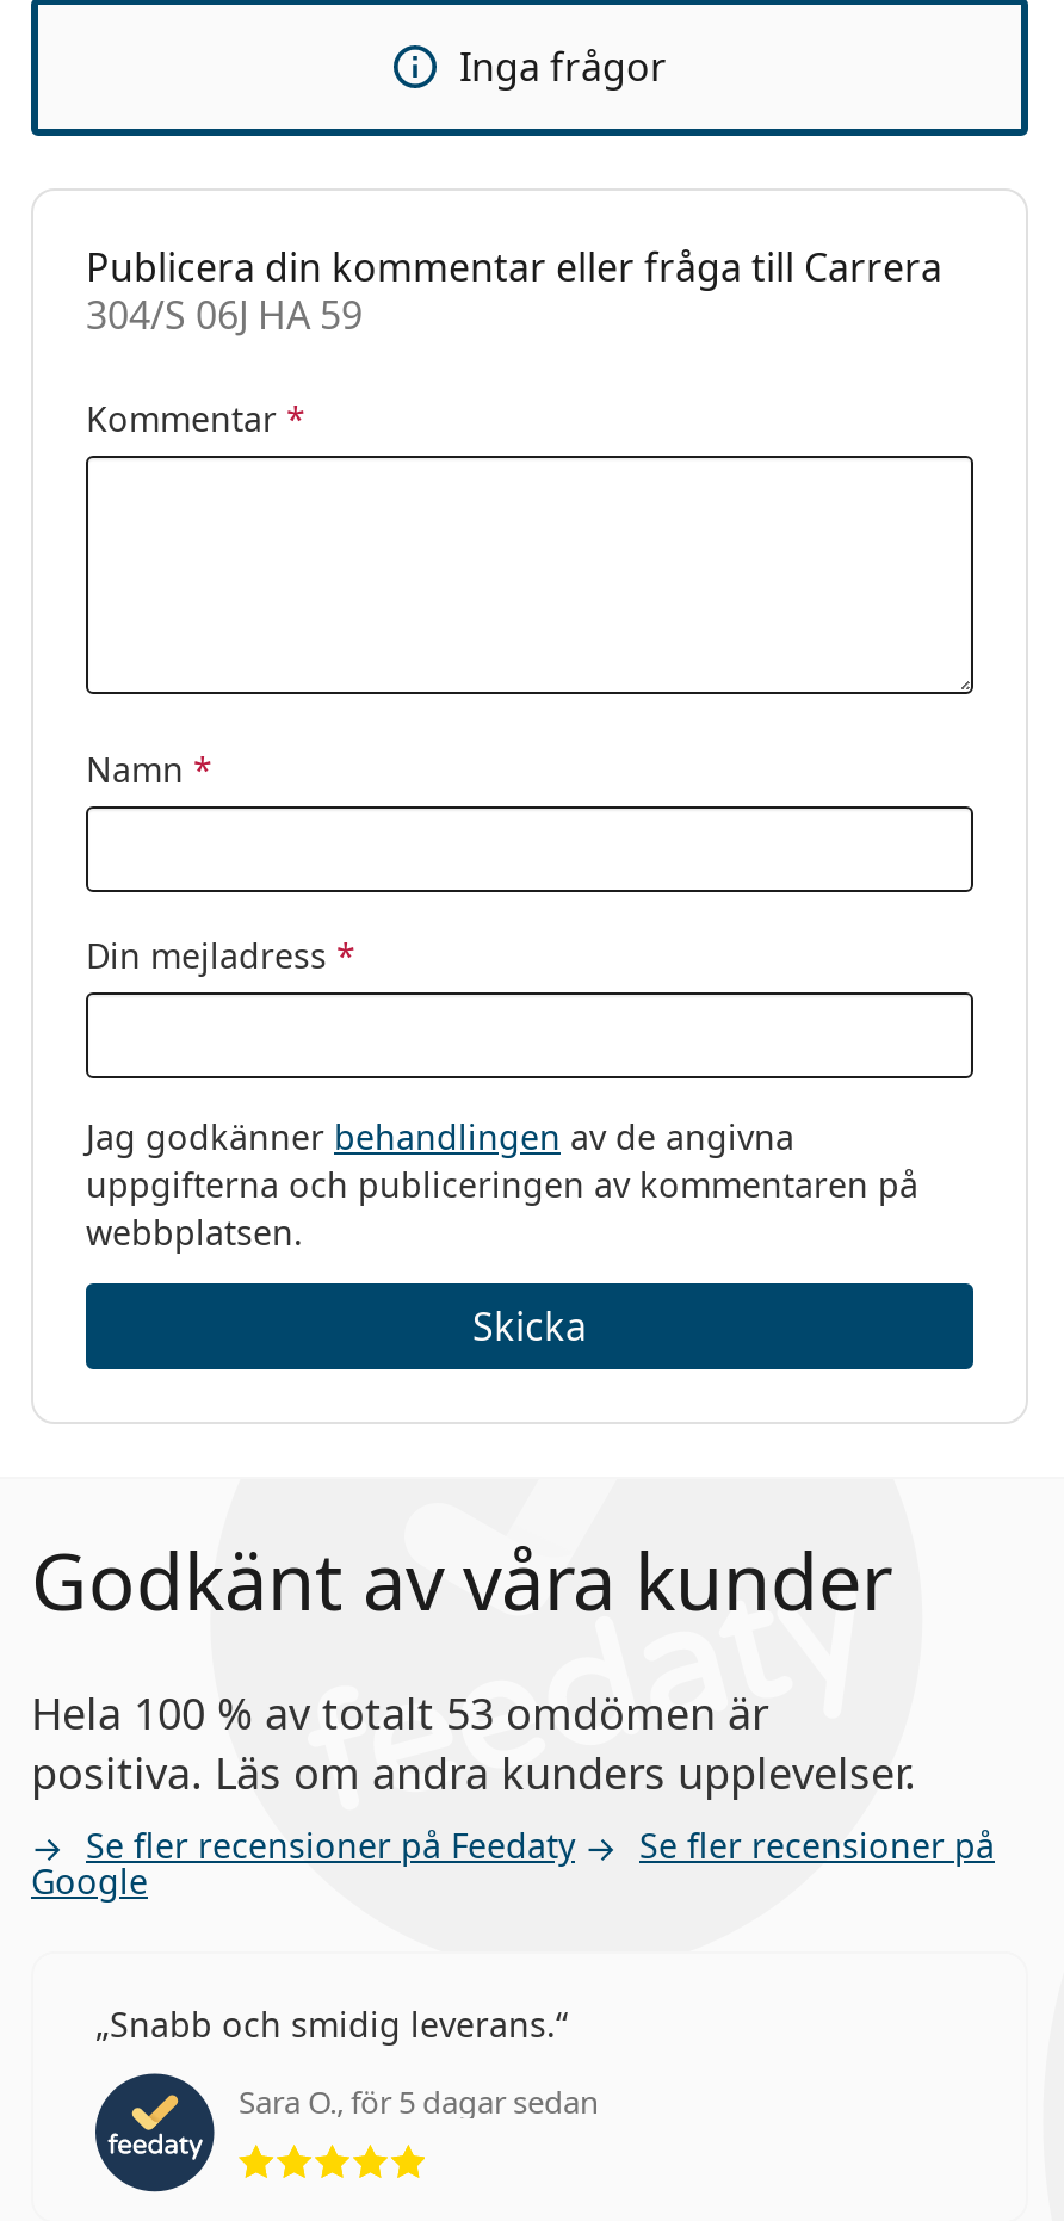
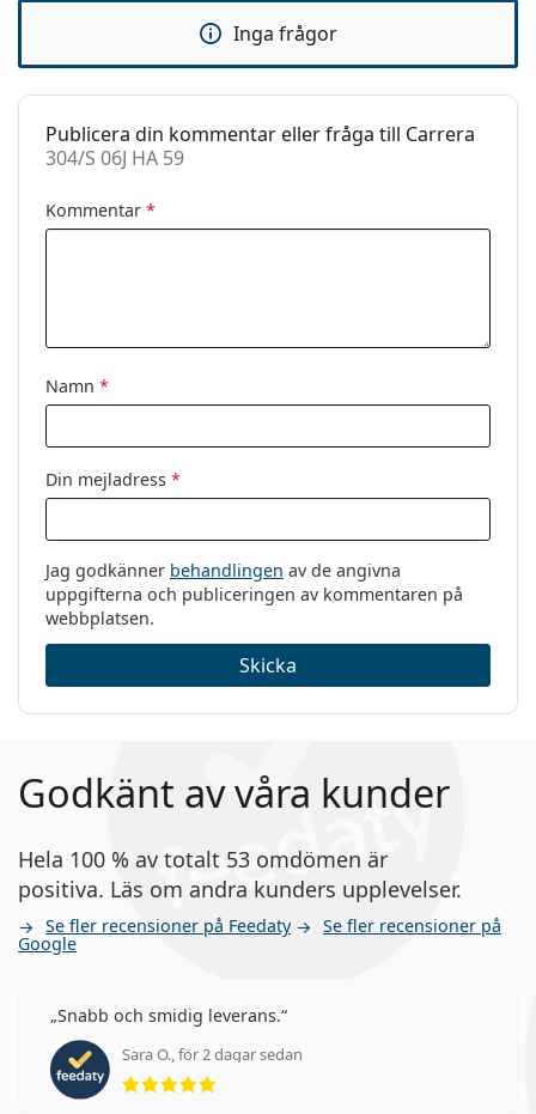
- Sara O., för 5 dagar sedan
+ Sara O., för 2 dagar sedan
